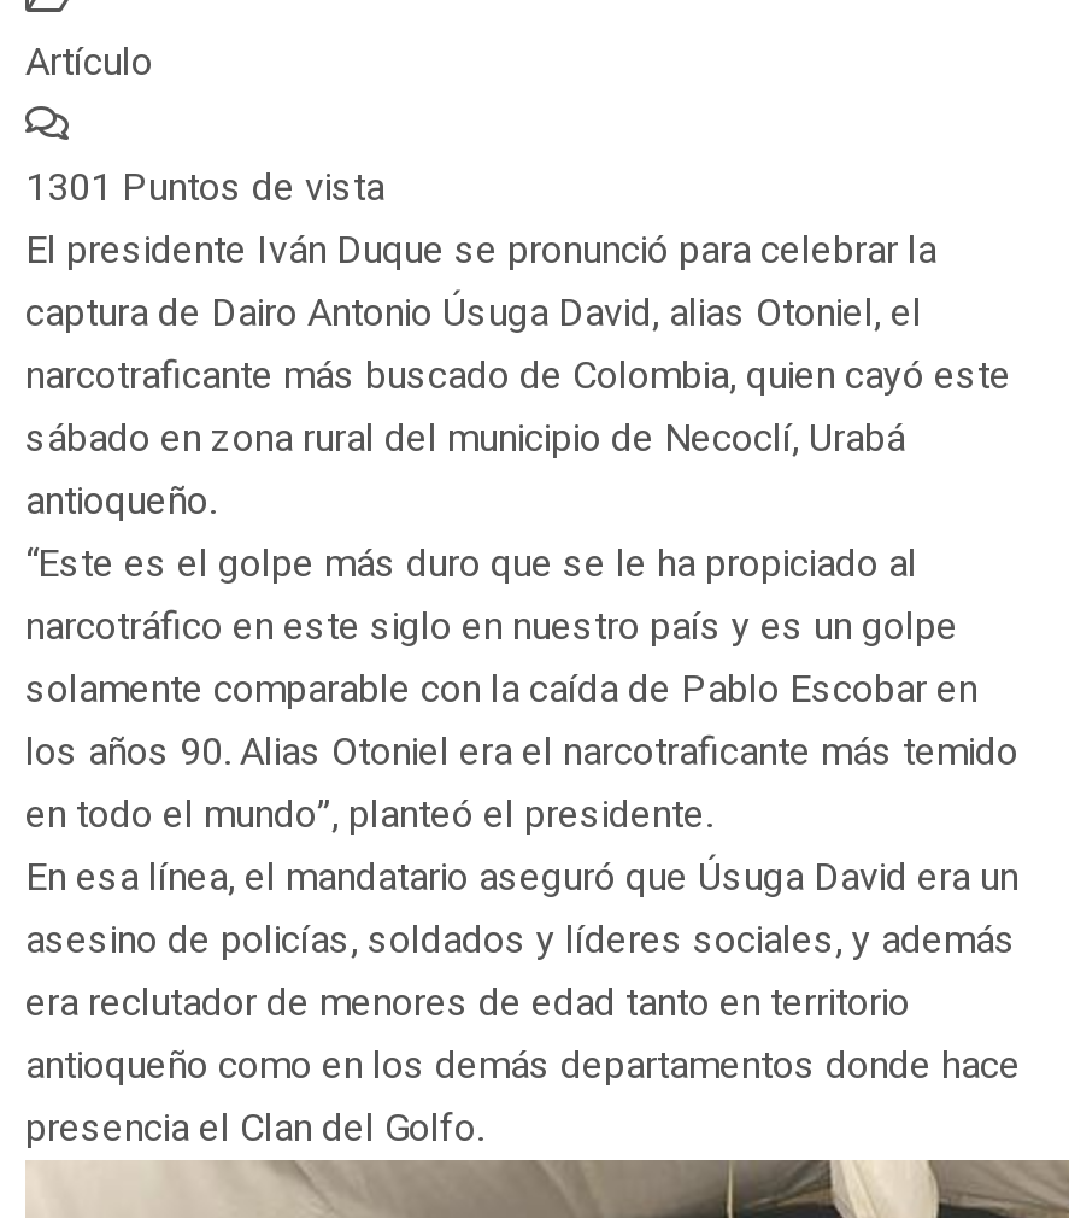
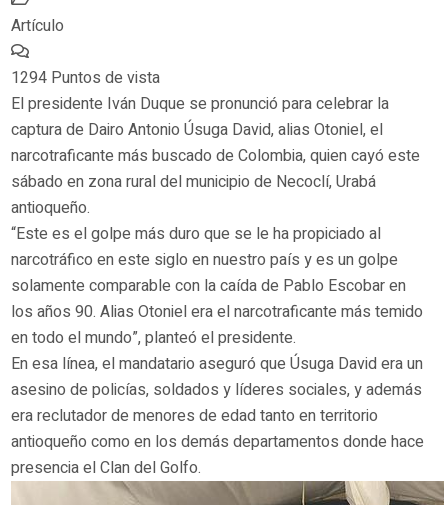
- 1301 Puntos de vista
+ 1294 Puntos de vista
